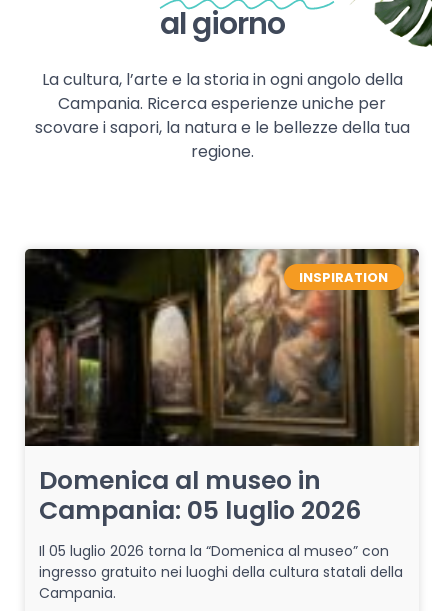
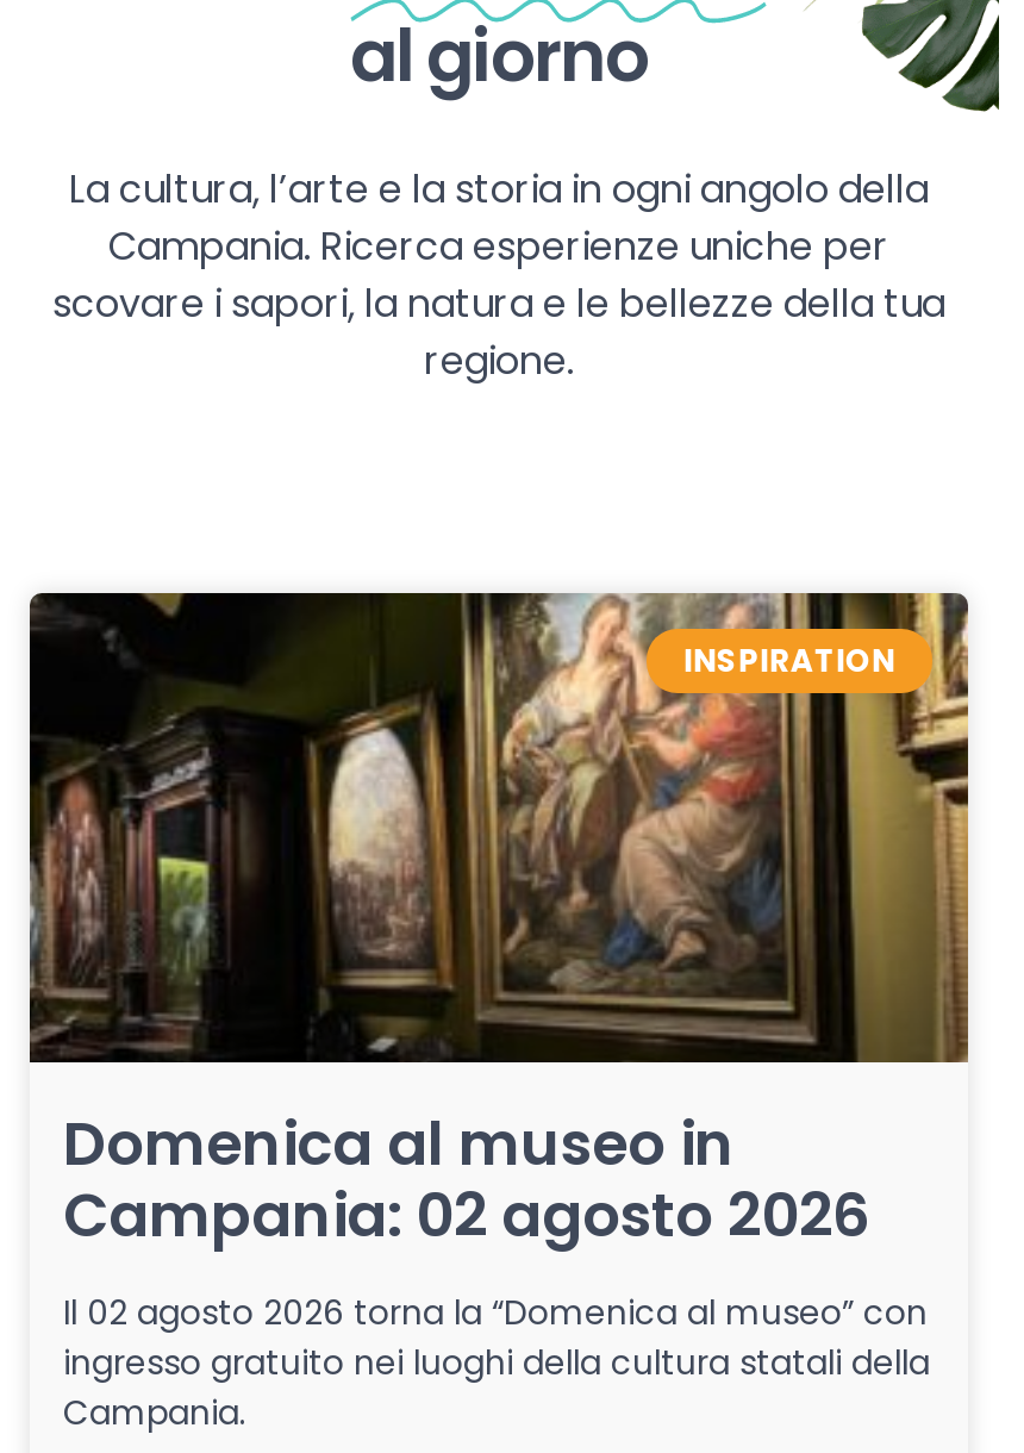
- Campania: 05 luglio 2026
+ Campania: 02 agosto 2026

- Il 05 luglio 2026 torna la “Domenica al museo” con
+ Il 02 agosto 2026 torna la “Domenica al museo” con
